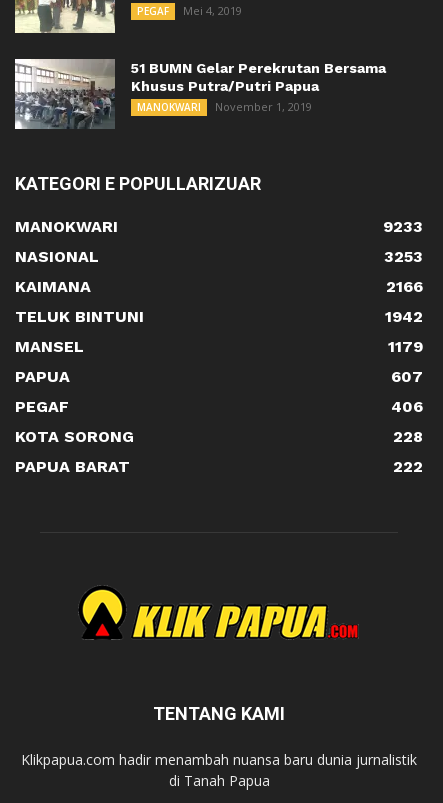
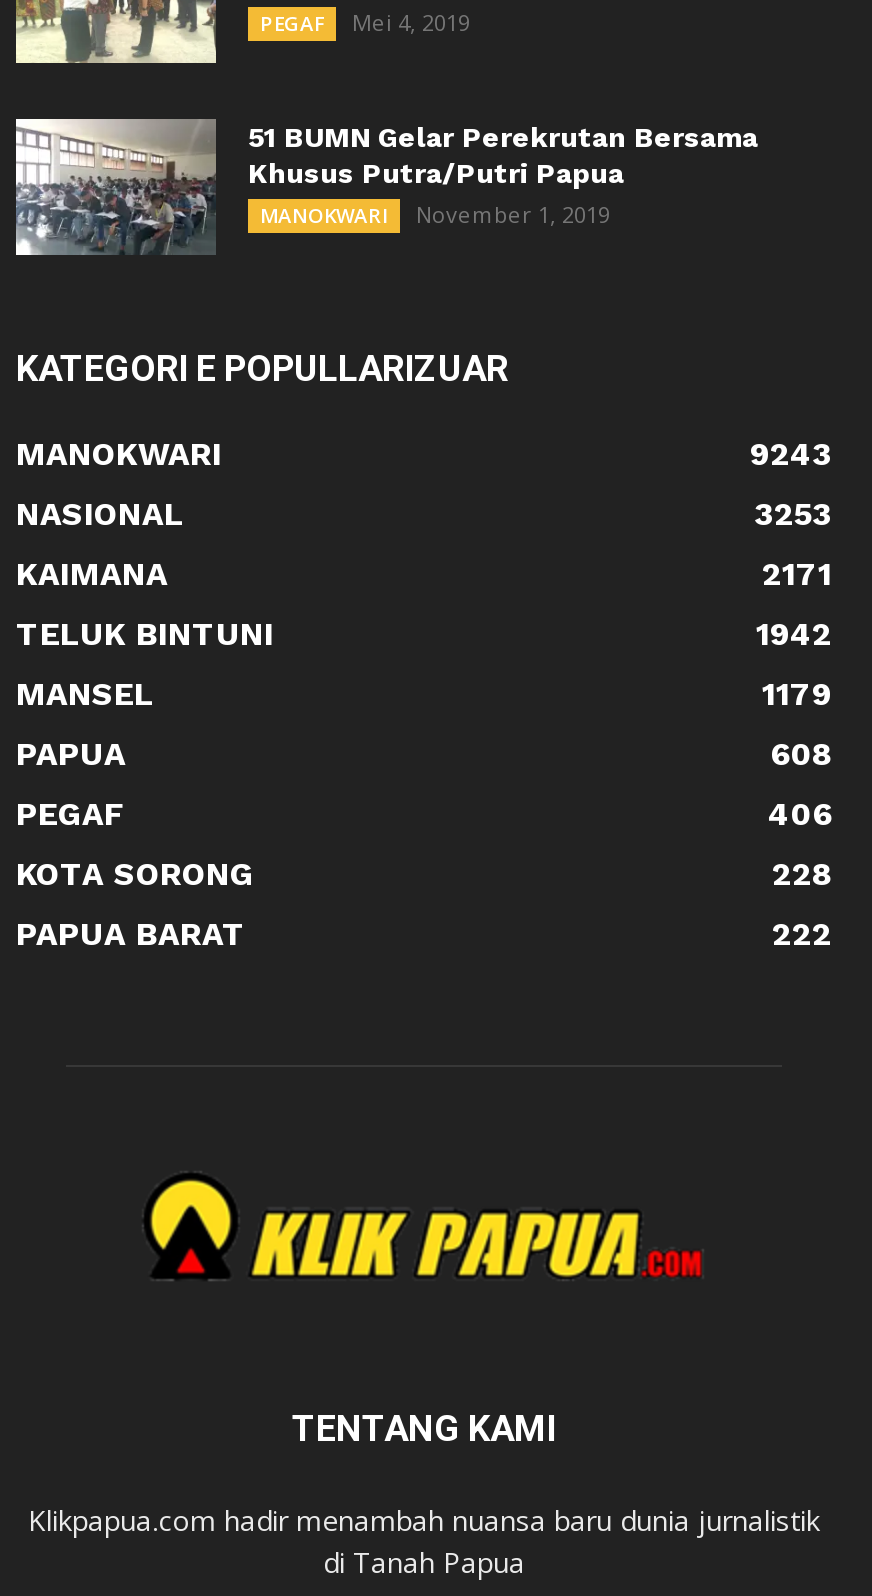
- 9233
+ 9243

- 2166
+ 2171

- 607
+ 608
